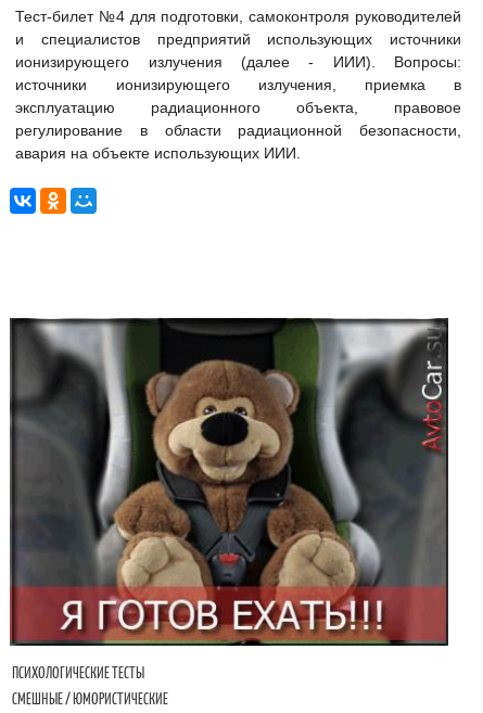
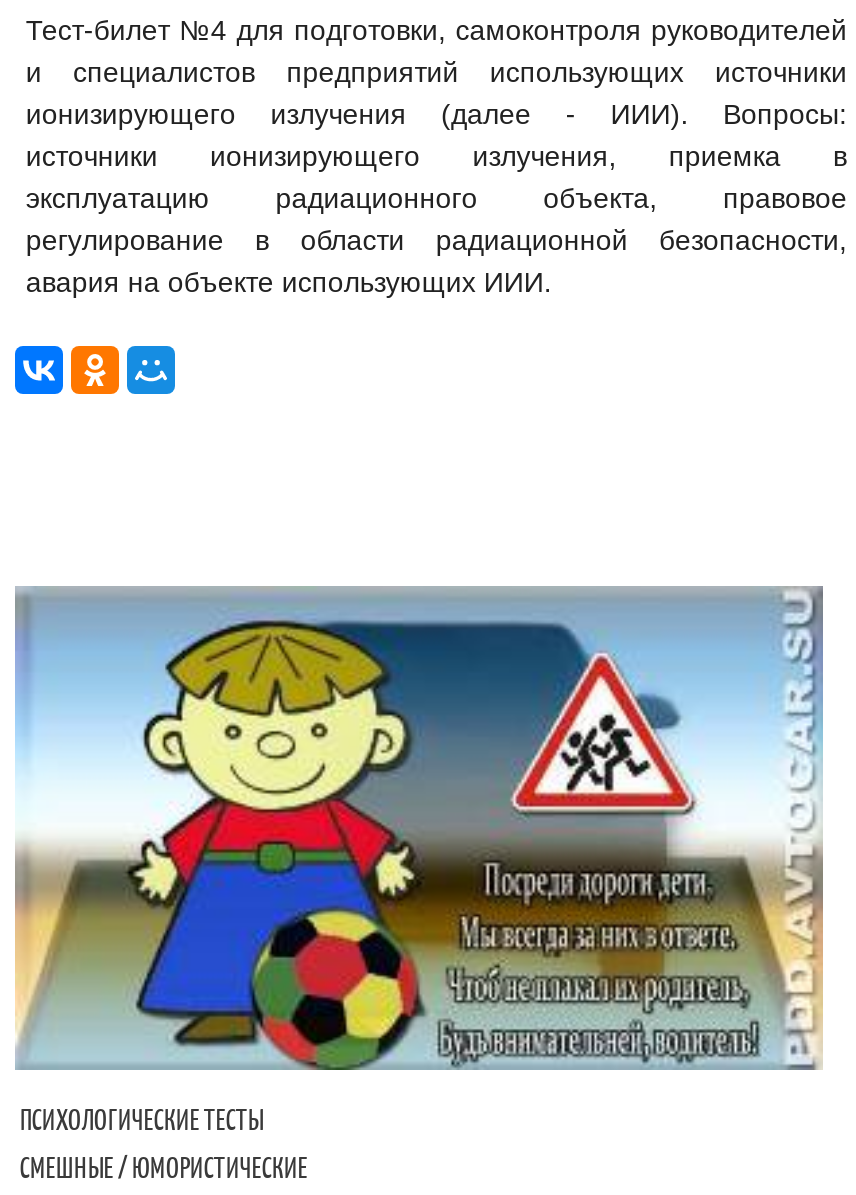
- [image]
+ [image]
